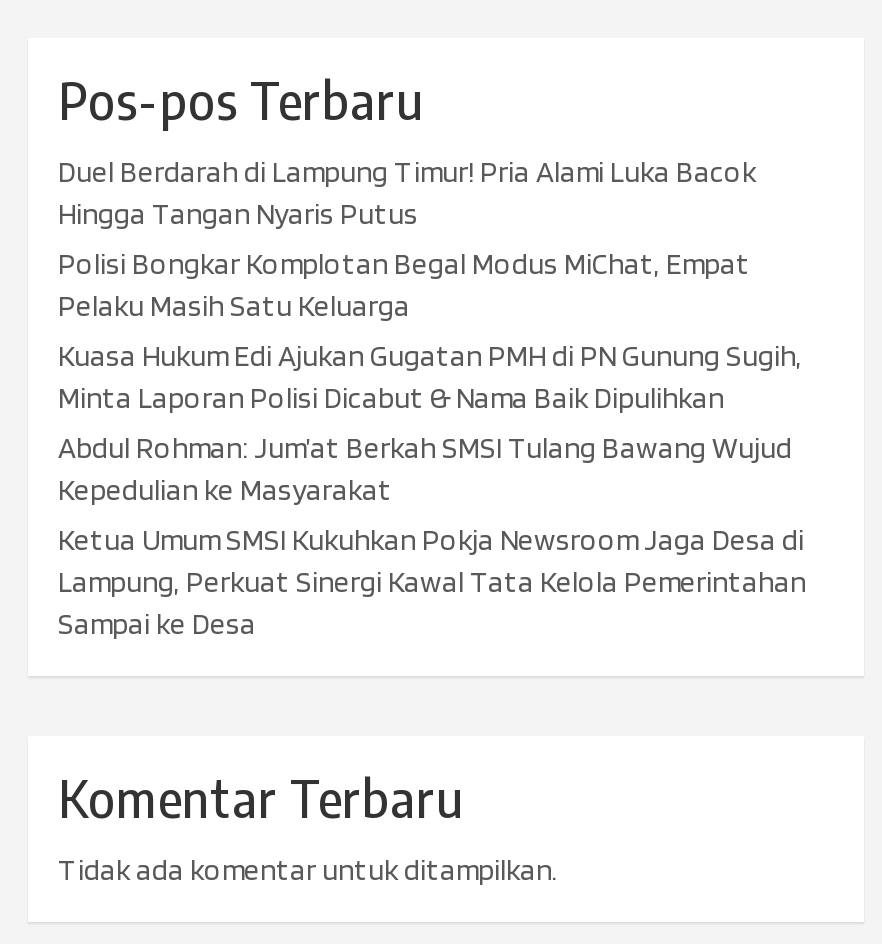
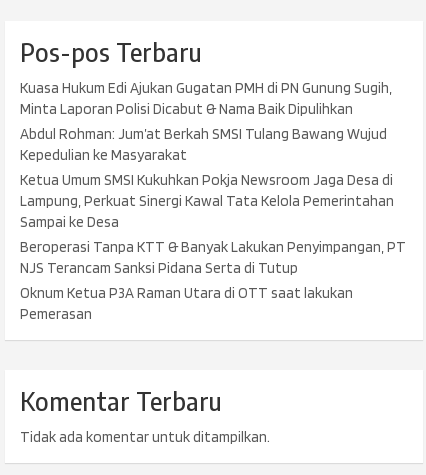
- Duel Berdarah di Lampung Timur! Pria Alami Luka Bacok
- Hingga Tangan Nyaris Putus
- Polisi Bongkar Komplotan Begal Modus MiChat, Empat
- Pelaku Masih Satu Keluarga

moved up: Kuasa Hukum Edi Ajukan Gugatan PMH di PN Gunung Sugih, | Minta Laporan Polisi Dicabut & Nama Baik Dipulihkan | Abdul Rohman: Jum’at Berkah SMSI Tulang Bawang Wujud | Kepedulian ke Masyarakat | Ketua Umum SMSI Kukuhkan Pokja Newsroom Jaga Desa di | Lampung, Perkuat Sinergi Kawal Tata Kelola Pemerintahan | Sampai ke Desa

+ Beroperasi Tanpa KTT & Banyak Lakukan Penyimpangan, PT
+ NJS Terancam Sanksi Pidana Serta di Tutup
+ Oknum Ketua P3A Raman Utara di OTT saat lakukan
+ Pemerasan
